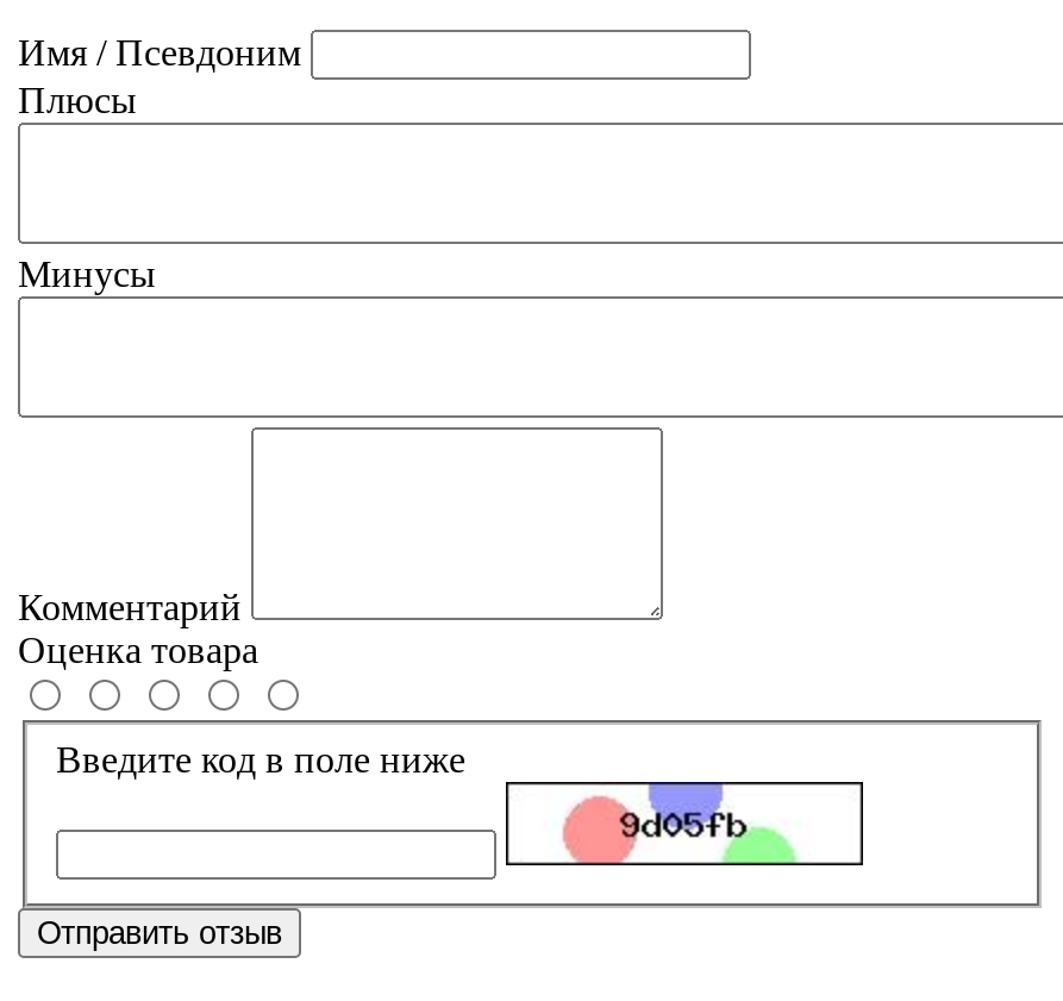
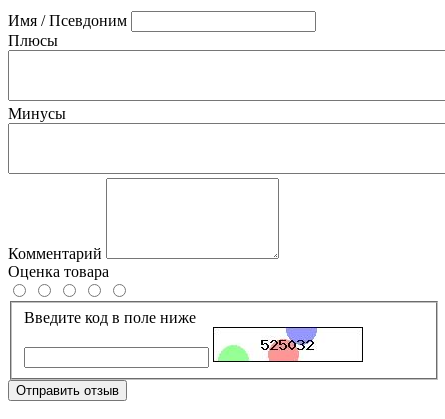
- [image]
+ [image]
